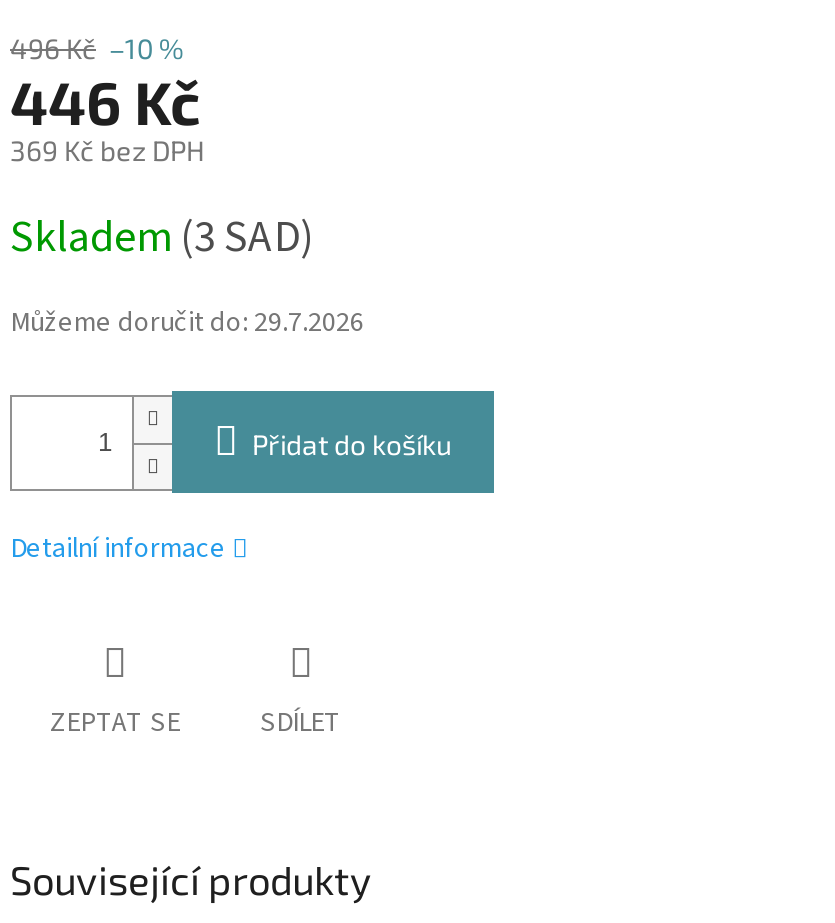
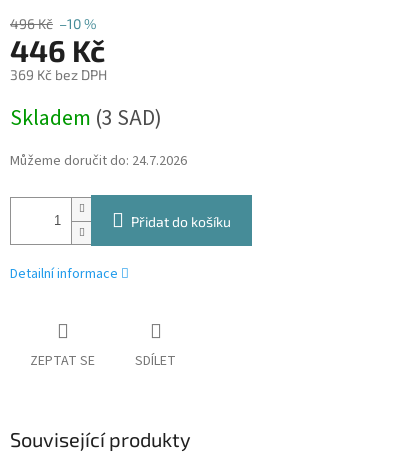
- Můžeme doručit do: 29.7.2026
+ Můžeme doručit do: 24.7.2026
